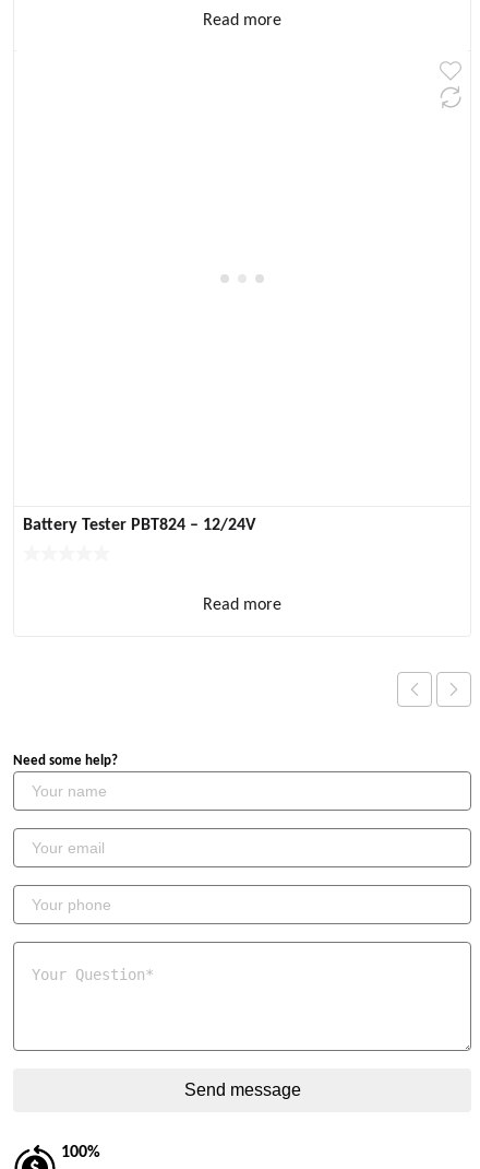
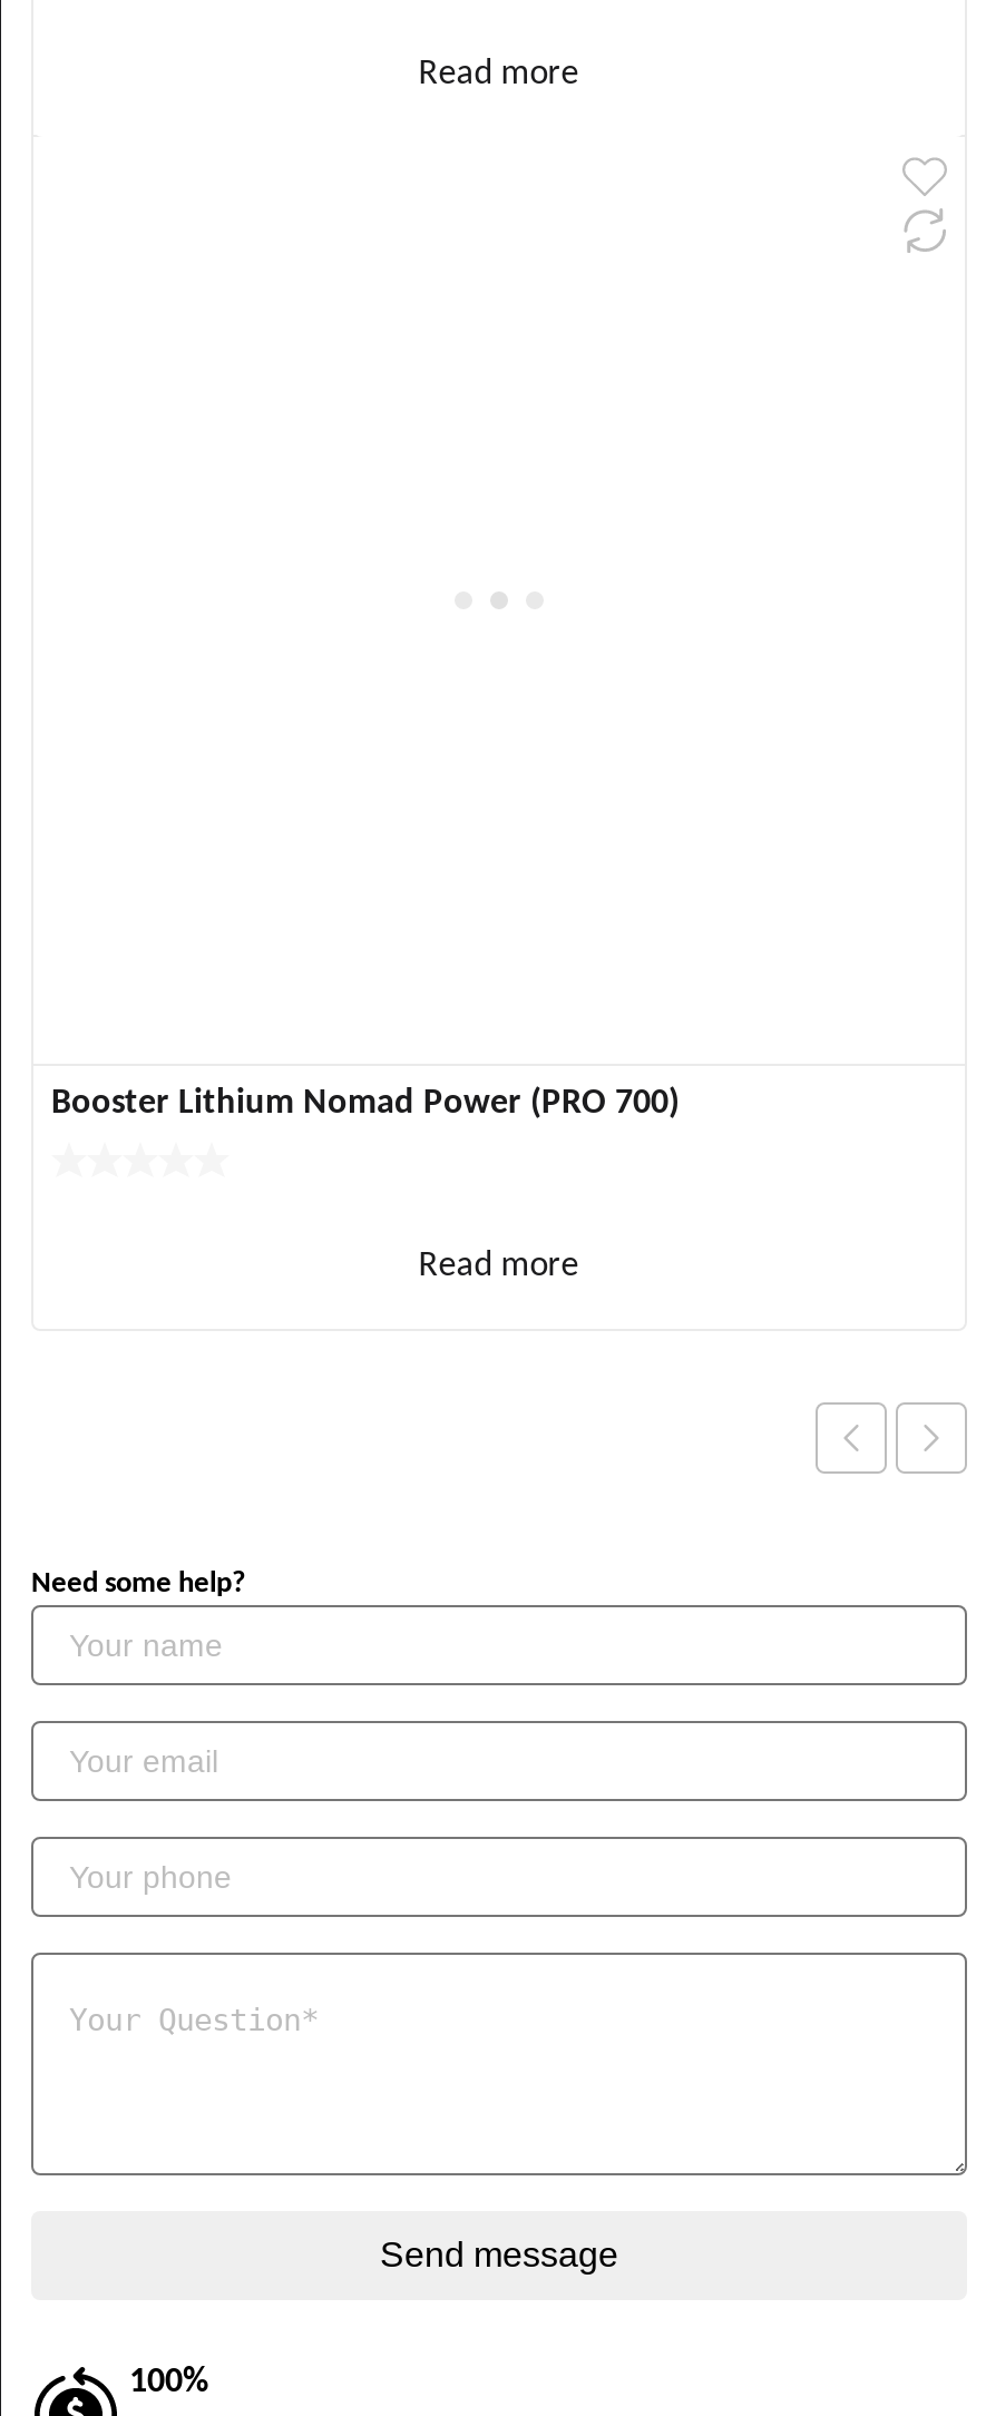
- Battery Tester PBT824 – 12/24V
+ Booster Lithium Nomad Power (PRO 700)
